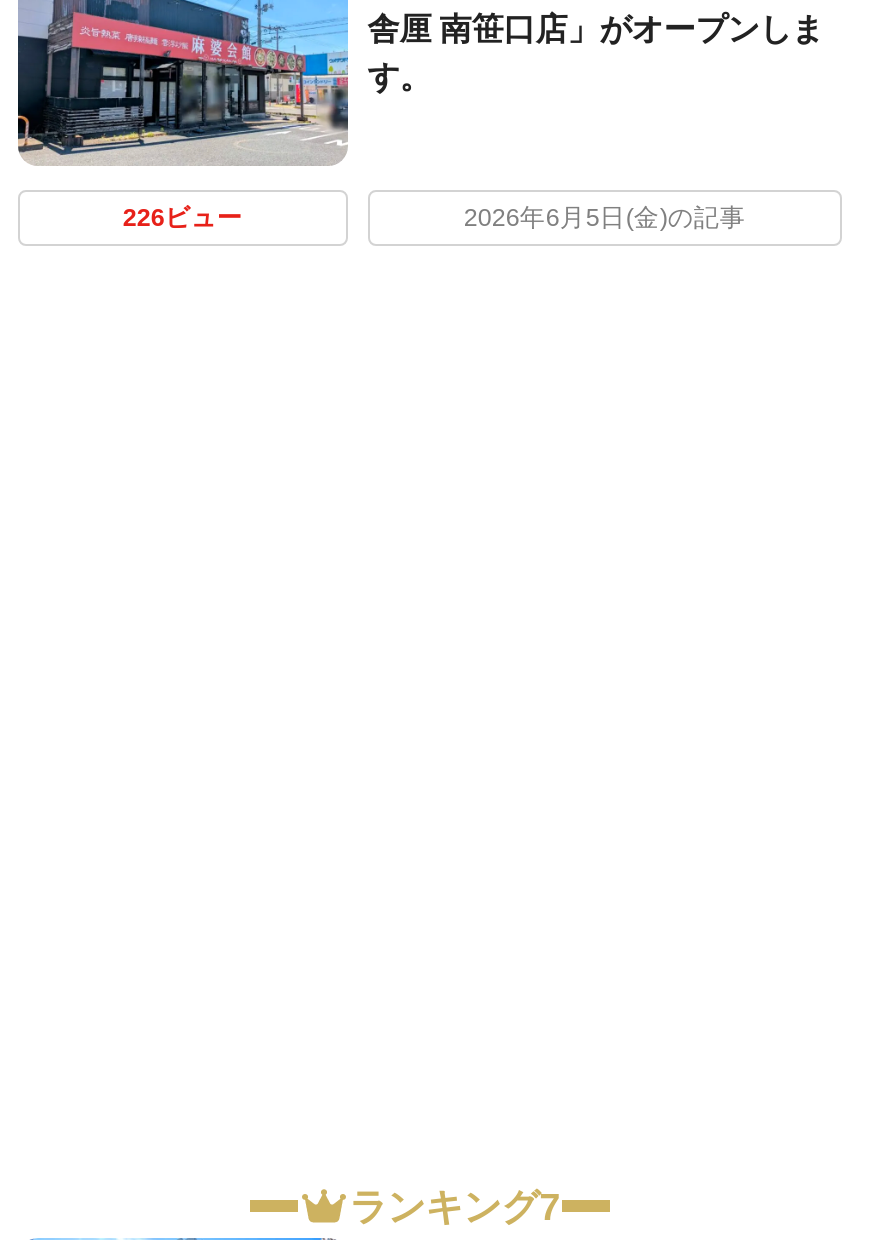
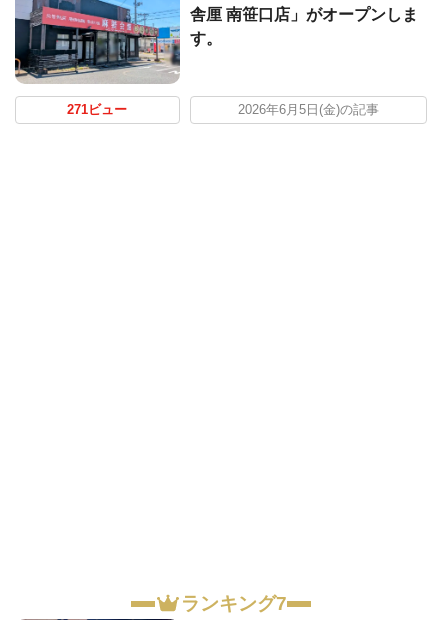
- 226ビュー
+ 271ビュー
